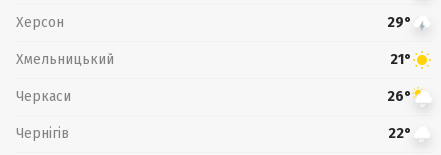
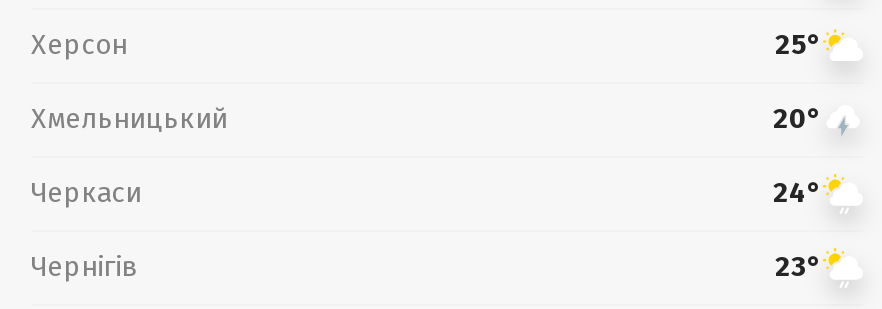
- 29°
+ 25°

- 21°
+ 20°

- 26°
+ 24°

- 22°
+ 23°
